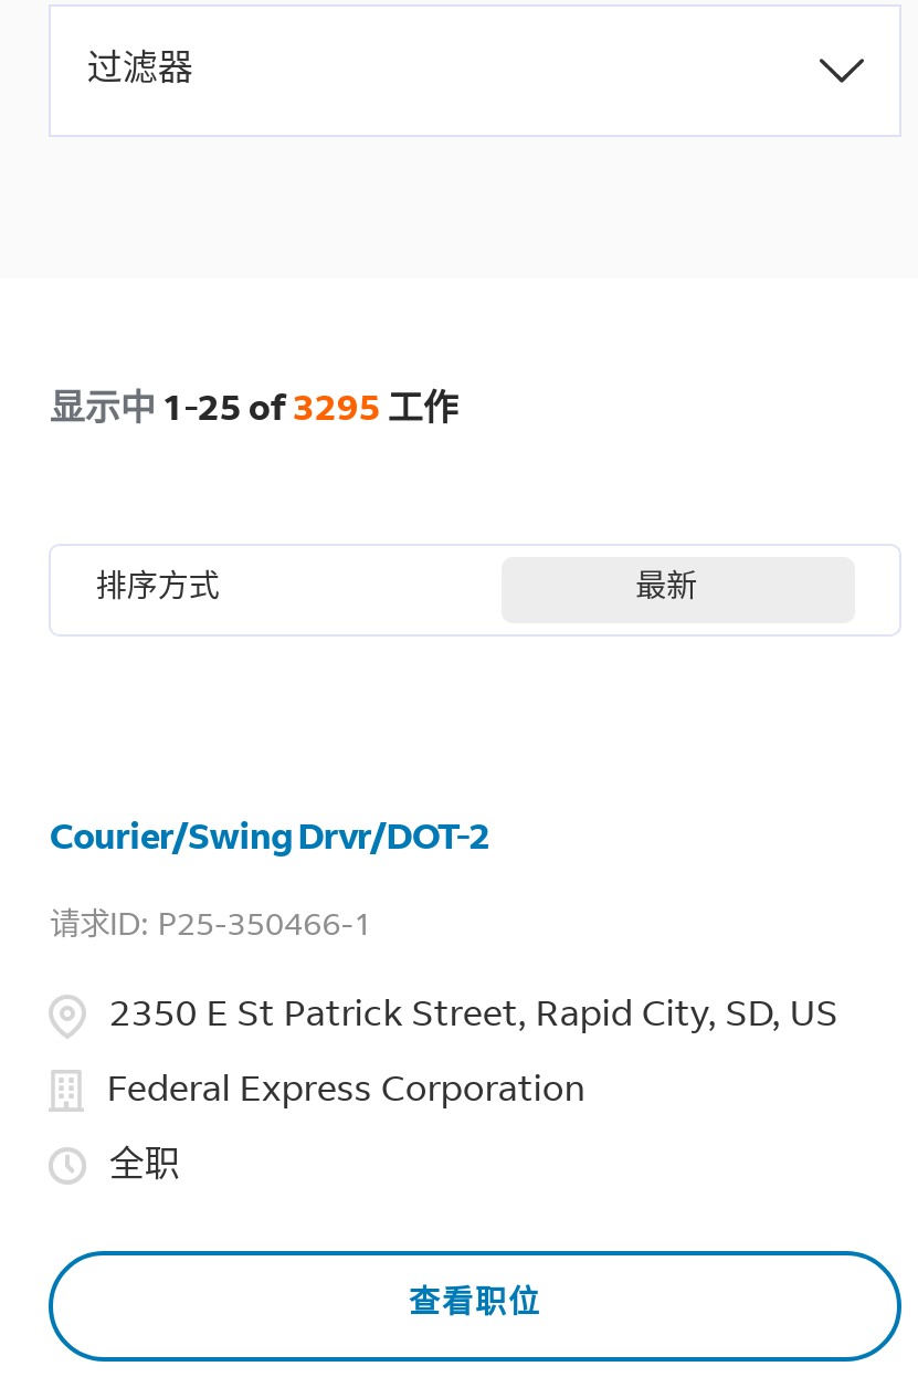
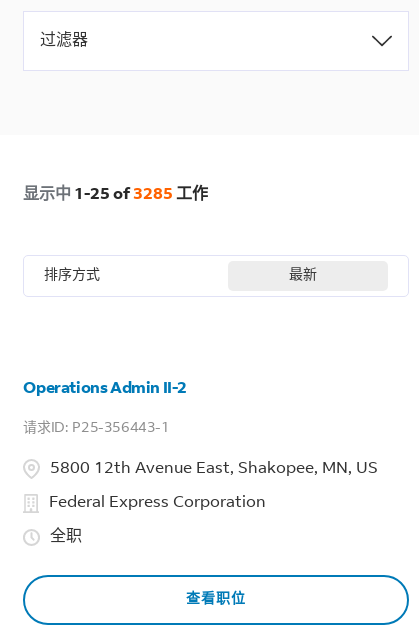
- 显示中 1 -25 of 3295 工作
+ 显示中 1 -25 of 3285 工作

- Courier/Swing Drvr/DOT-2
+ Operations Admin II-2

- P25-350466-1
+ P25-356443-1

- 2350 E St Patrick Street, Rapid City, SD, US
+ 5800 12th Avenue East, Shakopee, MN, US
